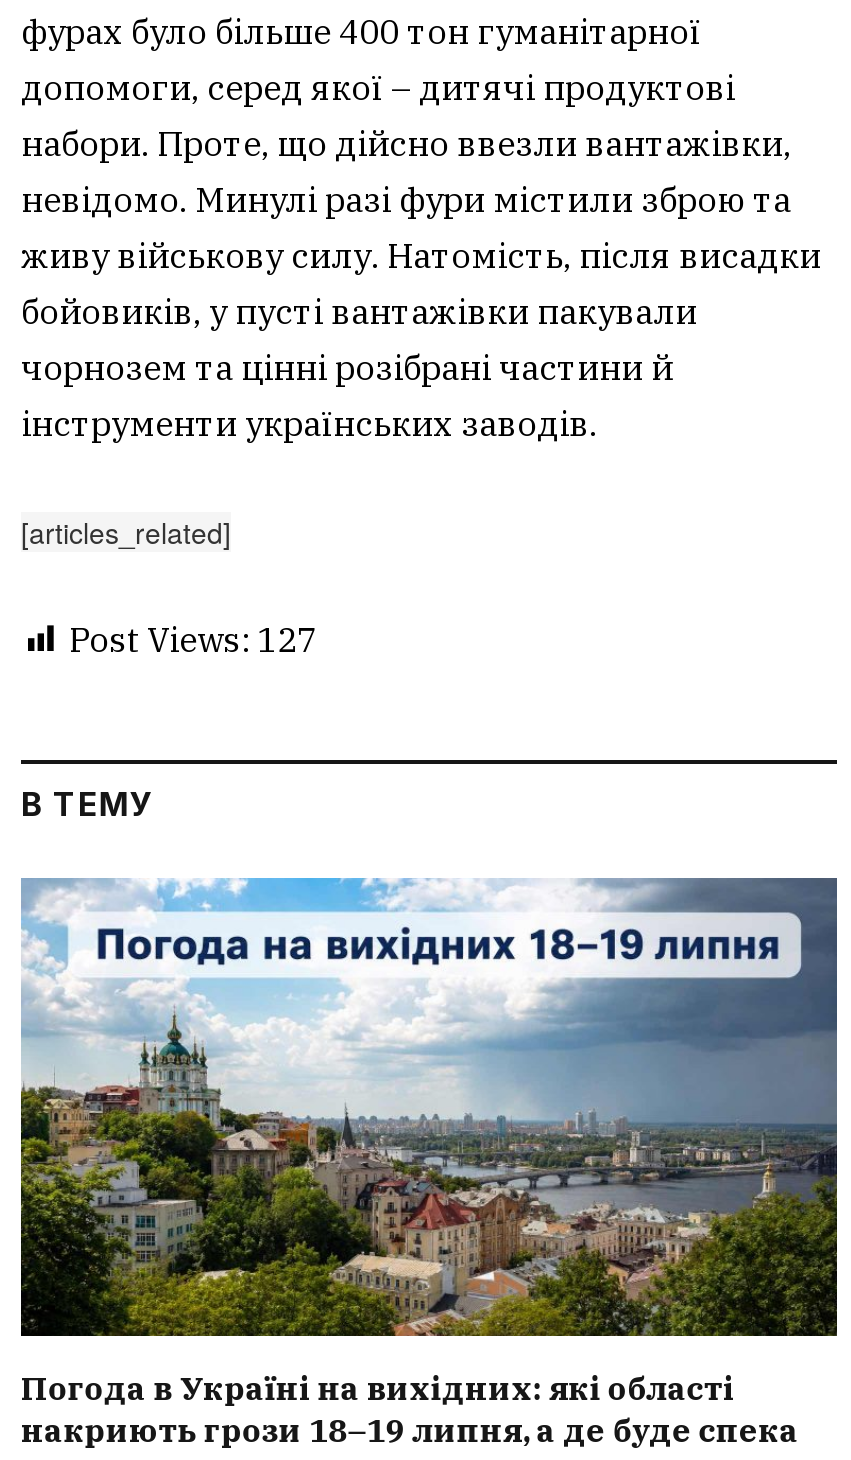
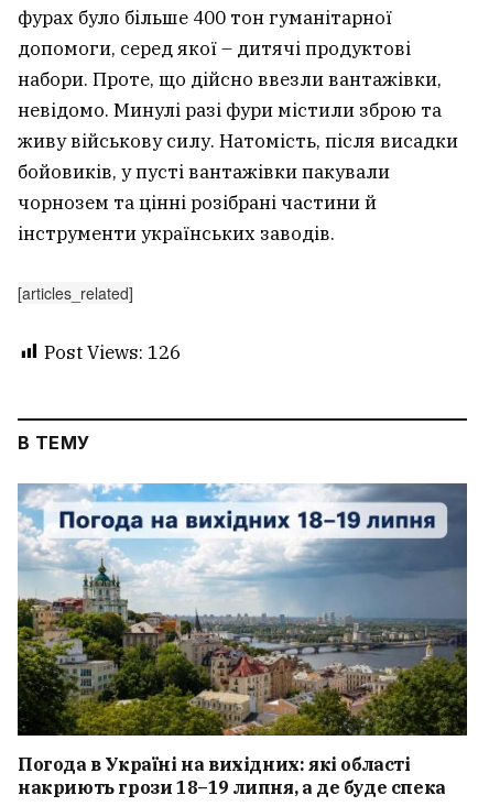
- Post Views: 127
+ Post Views: 126
